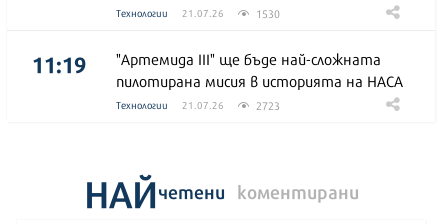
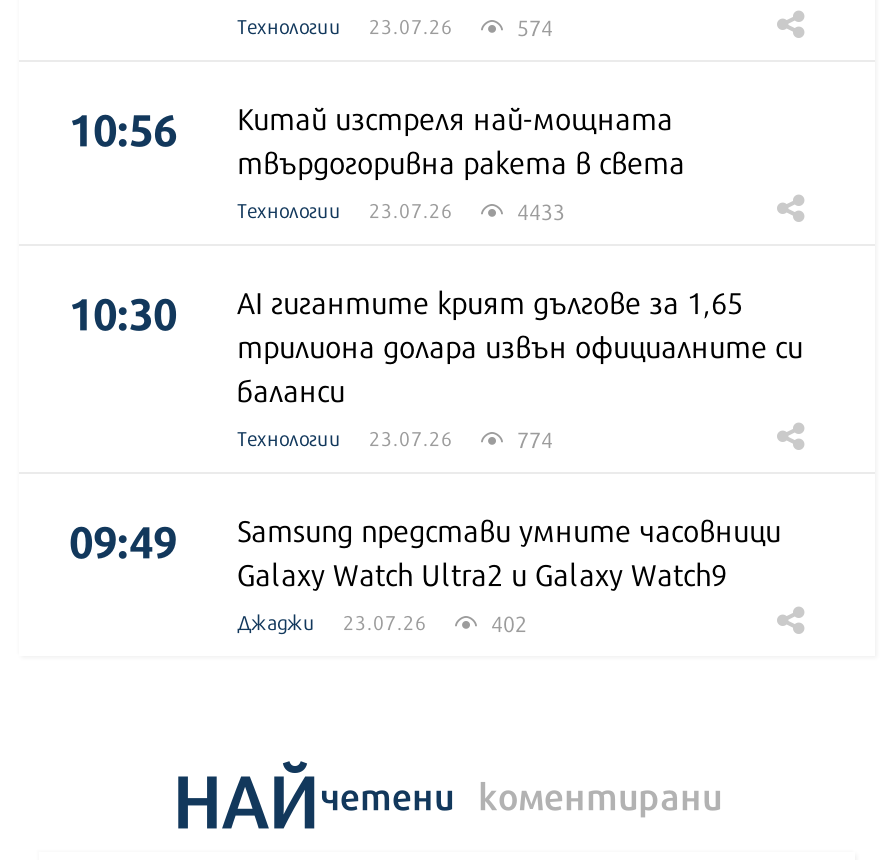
- 21.07.26
- 1530
+ 23.07.26
+ 574

- 11:19
- "Артемида III" ще бъде най-сложната
- пилотирана мисия в историята на НАСА
+ 10:56
+ Китай изстреля най-мощната
+ твърдогоривна ракета в света

- 21.07.26
- 2723
+ 23.07.26
+ 4433
+ 10:30
+ AI гигантите крият дългове за 1,65
+ трилиона долара извън официалните си
+ баланси
+ Технологии
+ 23.07.26
+ 774
+ 09:49
+ Samsung представи умните часовници
+ Galaxy Watch Ultra2 и Galaxy Watch9
+ Джаджи
+ 23.07.26
+ 402
